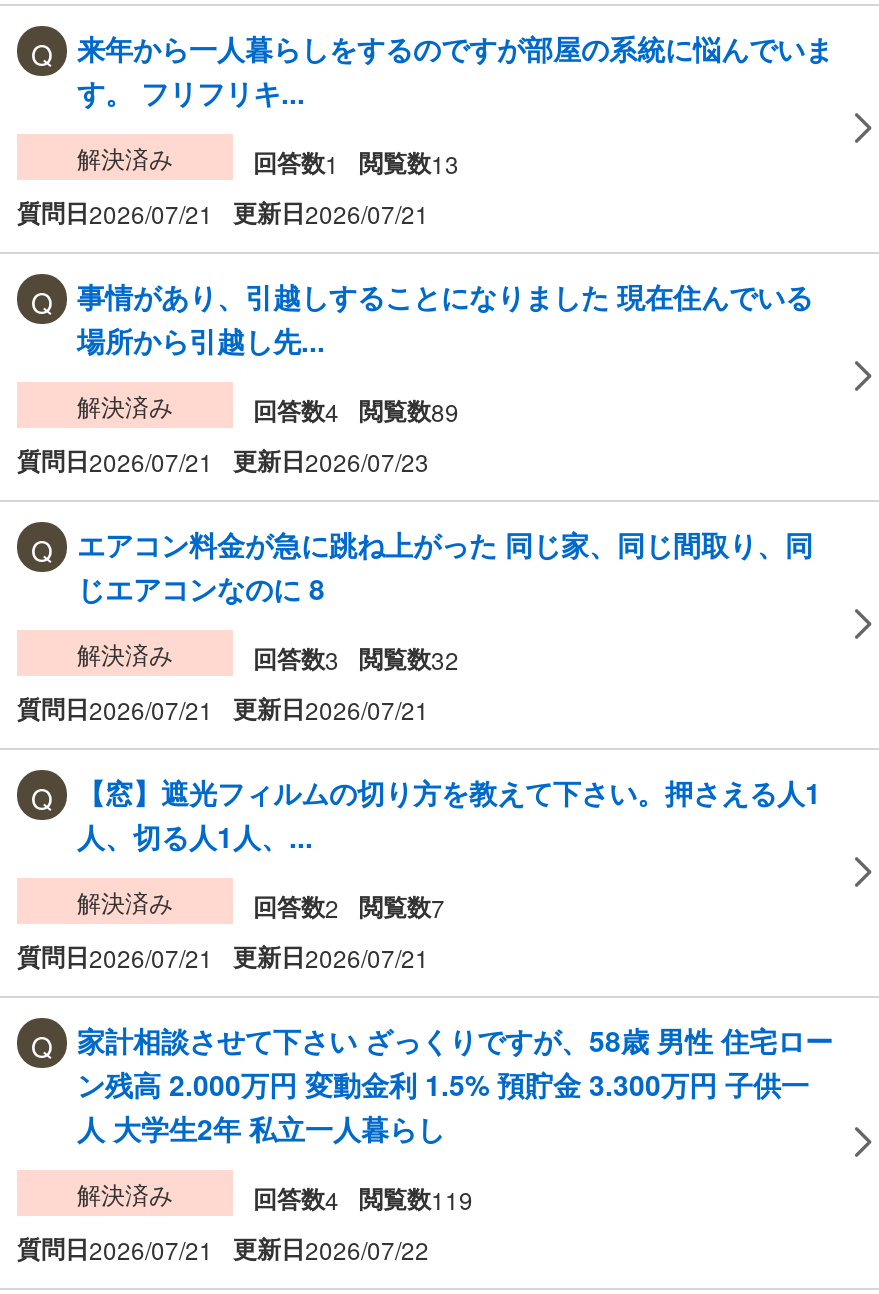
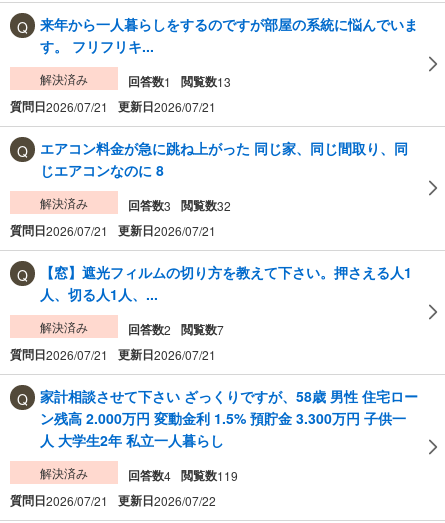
- 事情があり、引越しすることになりました 現在住んでいる
- 場所から引越し先...
- 解決済み
- 回答数4 閲覧数89
- 質問日2026/07/21 更新日2026/07/23
